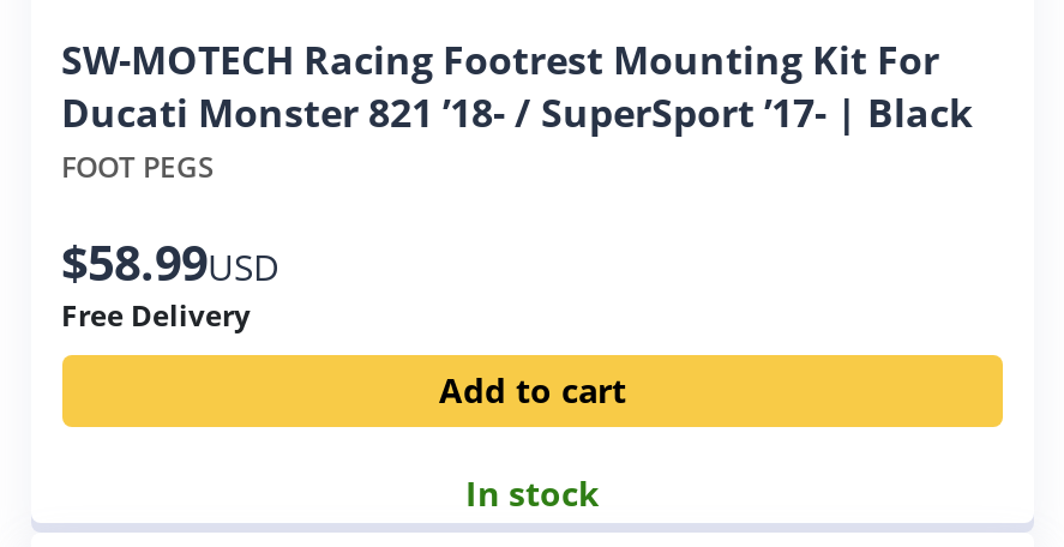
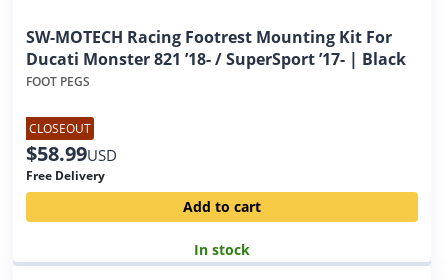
+ CLOSEOUT
